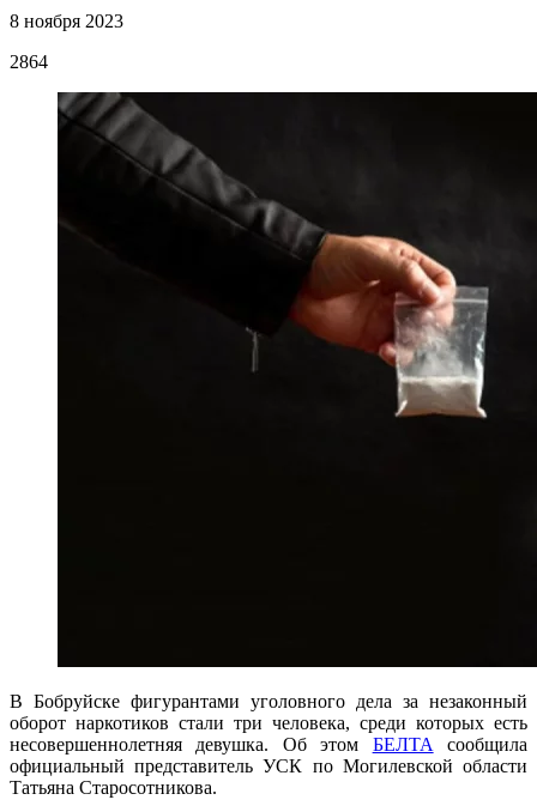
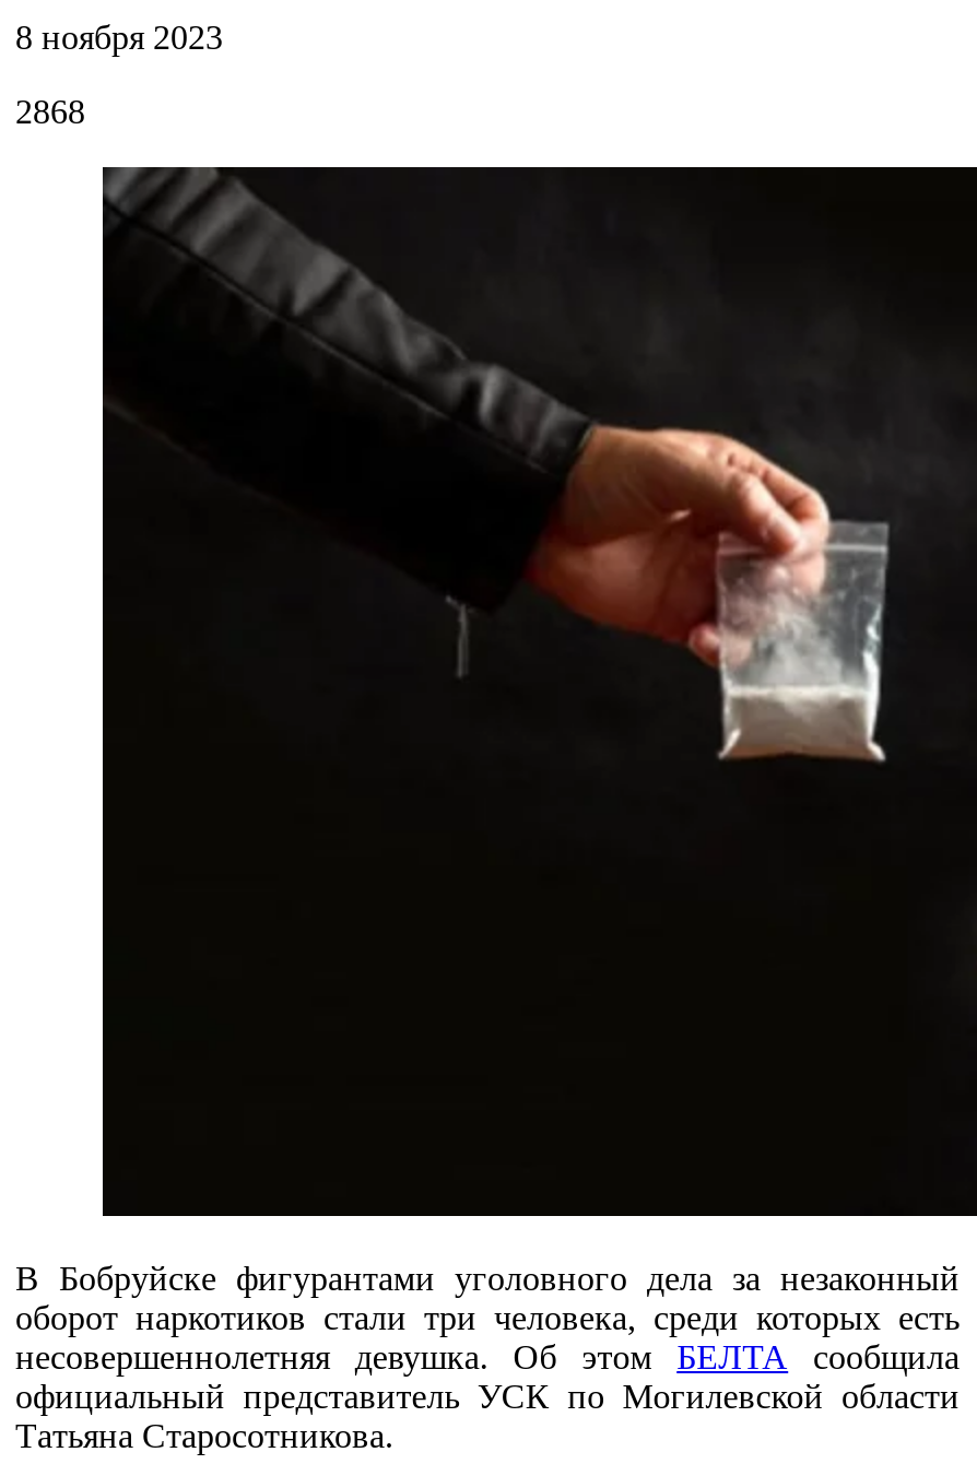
- 2864
+ 2868
